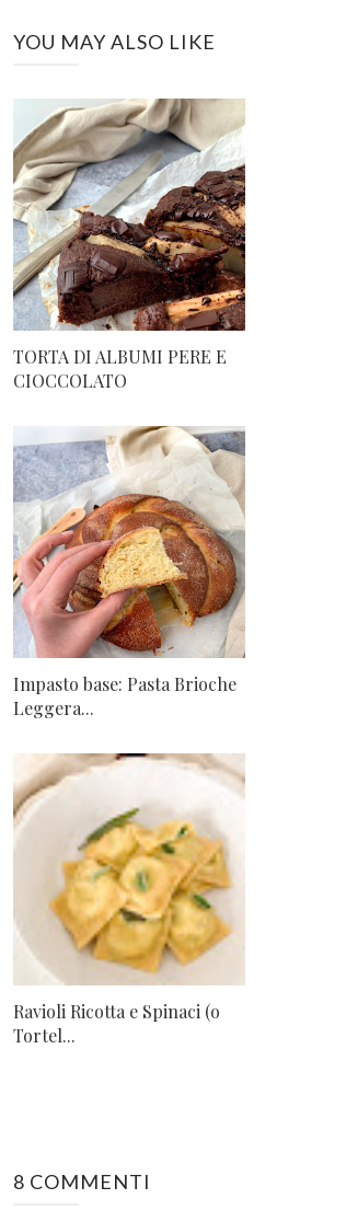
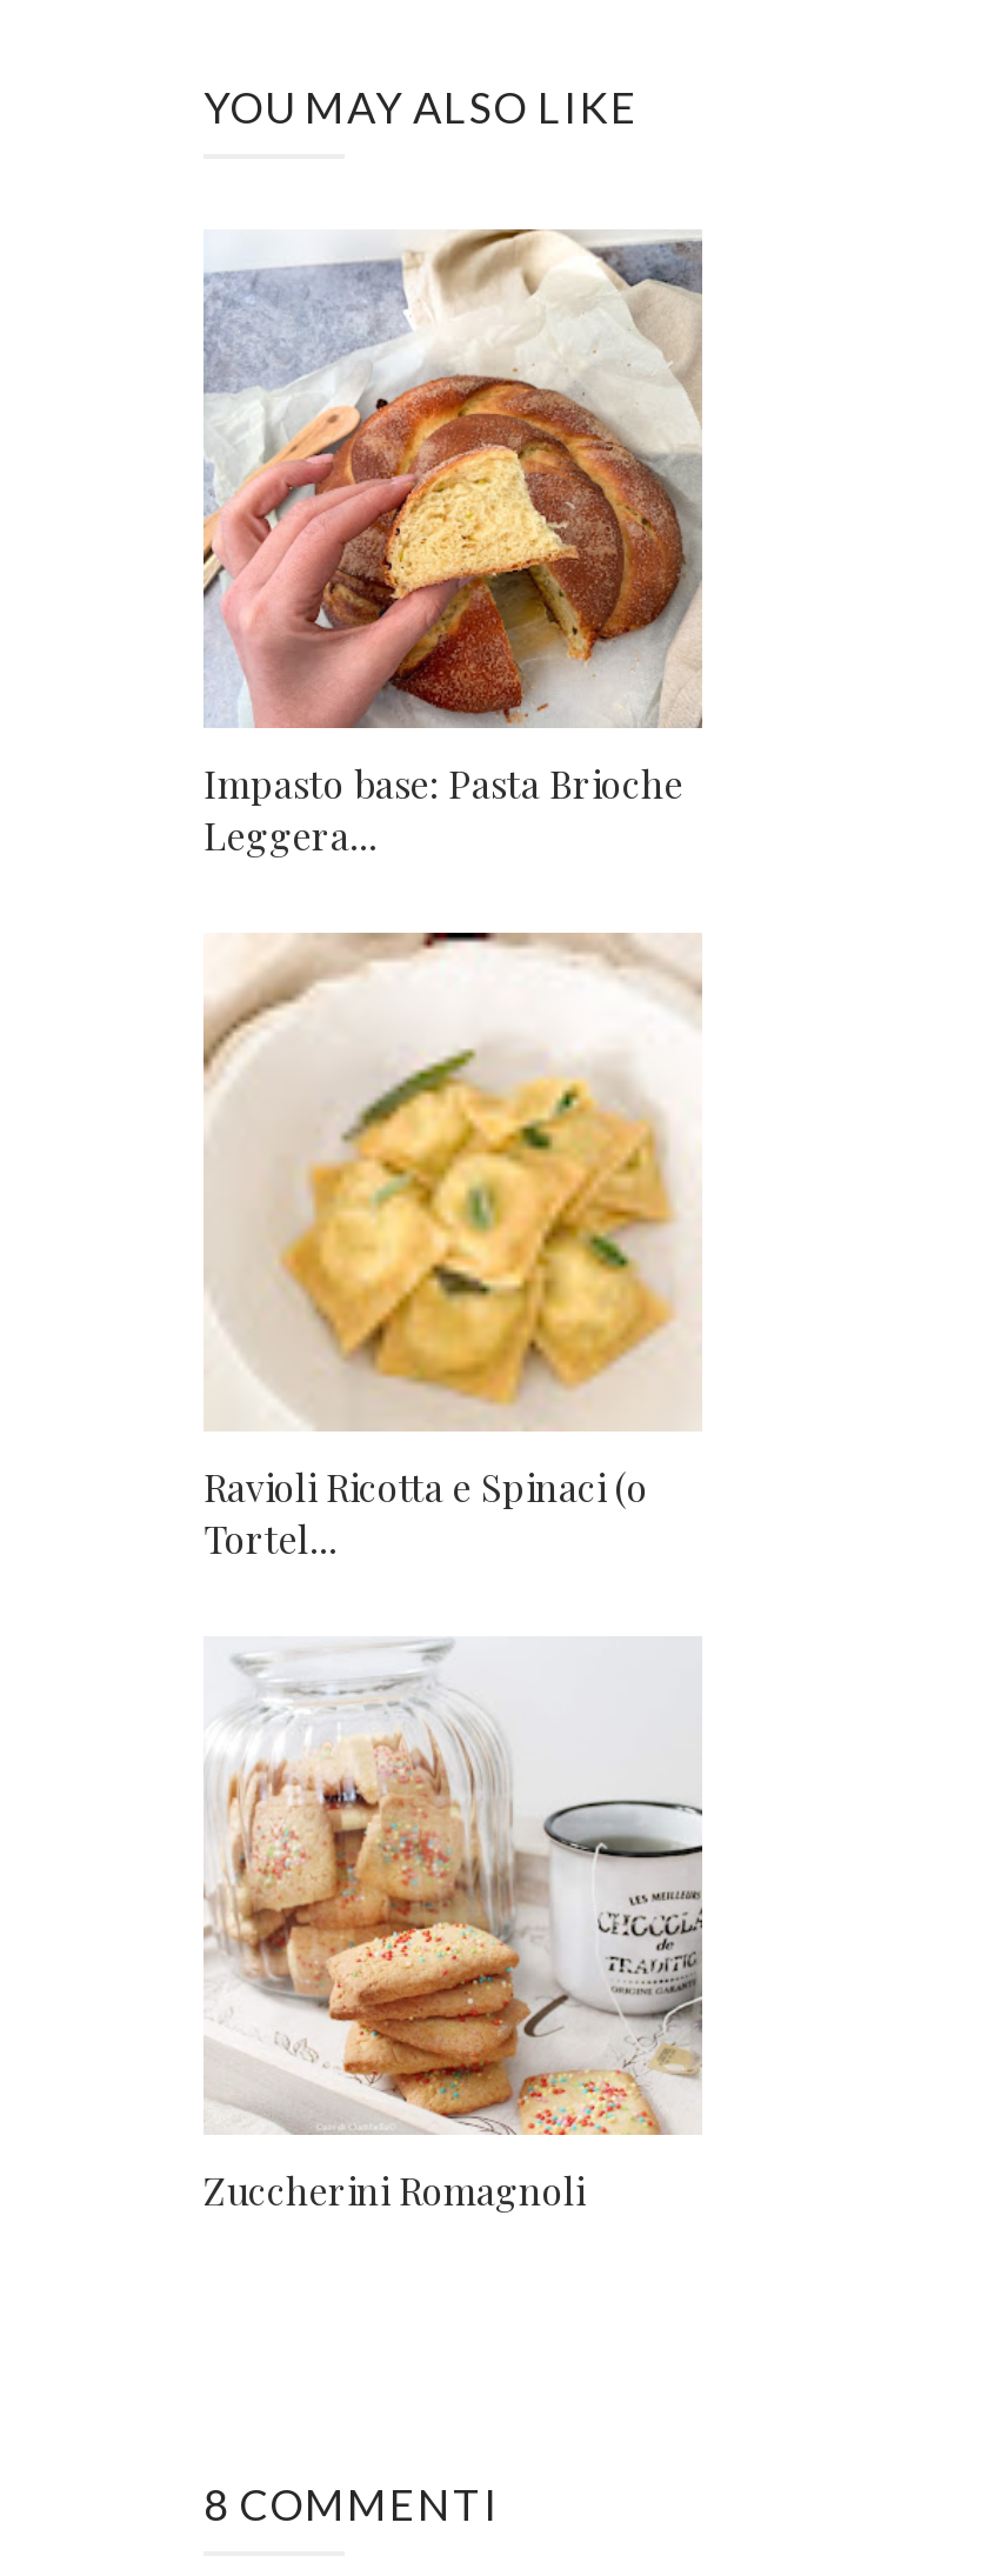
- [image]
- TORTA DI ALBUMI PERE E
- CIOCCOLATO

moved up: [image] | Impasto base: Pasta Brioche | Leggera... | Ravioli Ricotta e Spinaci (o | Tortel...

+ [image]
+ Zuccherini Romagnoli
